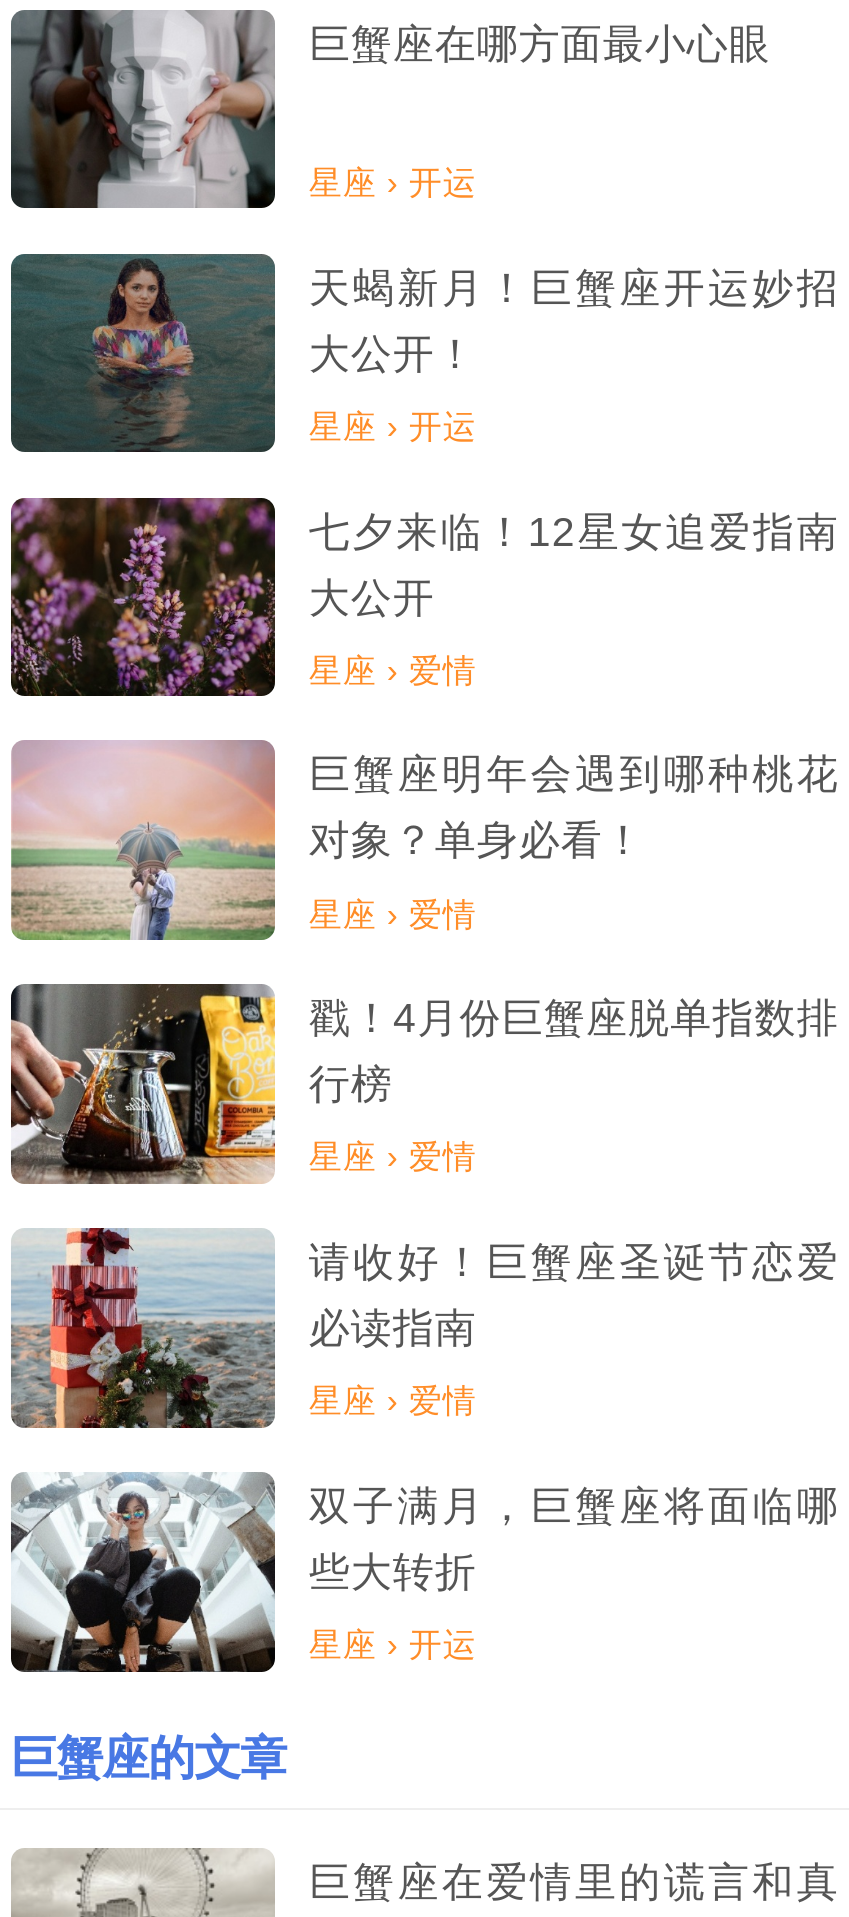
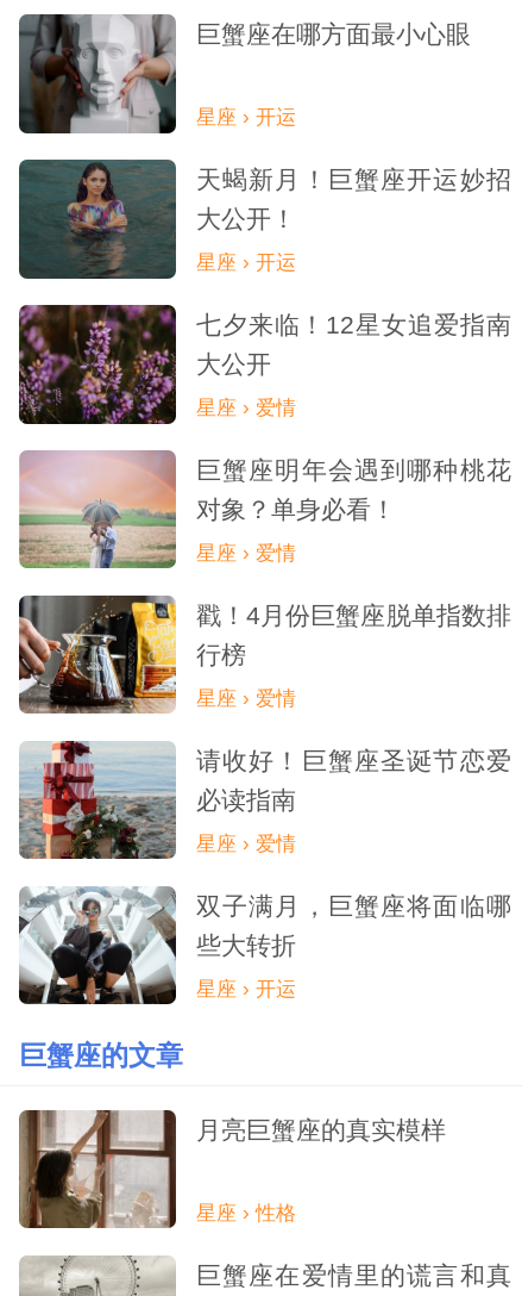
+ [image]
+ 月亮巨蟹座的真实模样
+ 星座 › 性格
